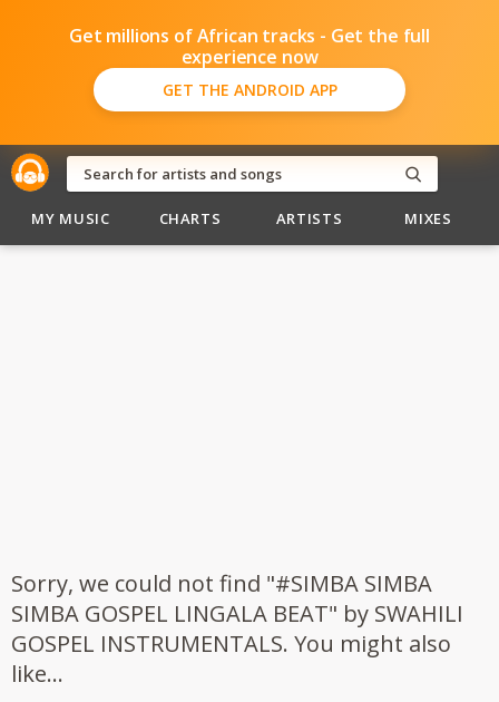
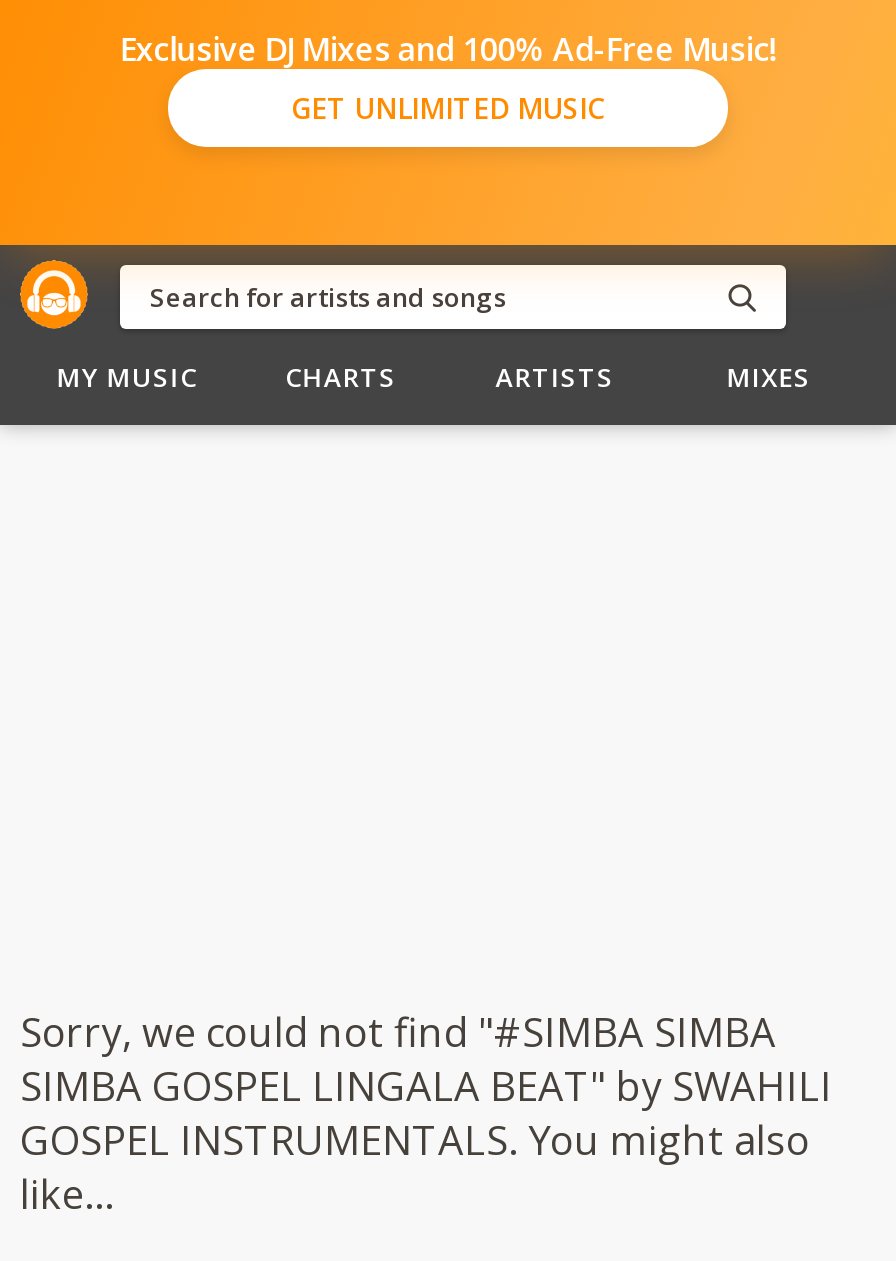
- Get millions of African tracks - Get the full
- experience now
- GET THE ANDROID APP
+ Exclusive DJ Mixes and 100% Ad-Free Music!
+ GET UNLIMITED MUSIC
